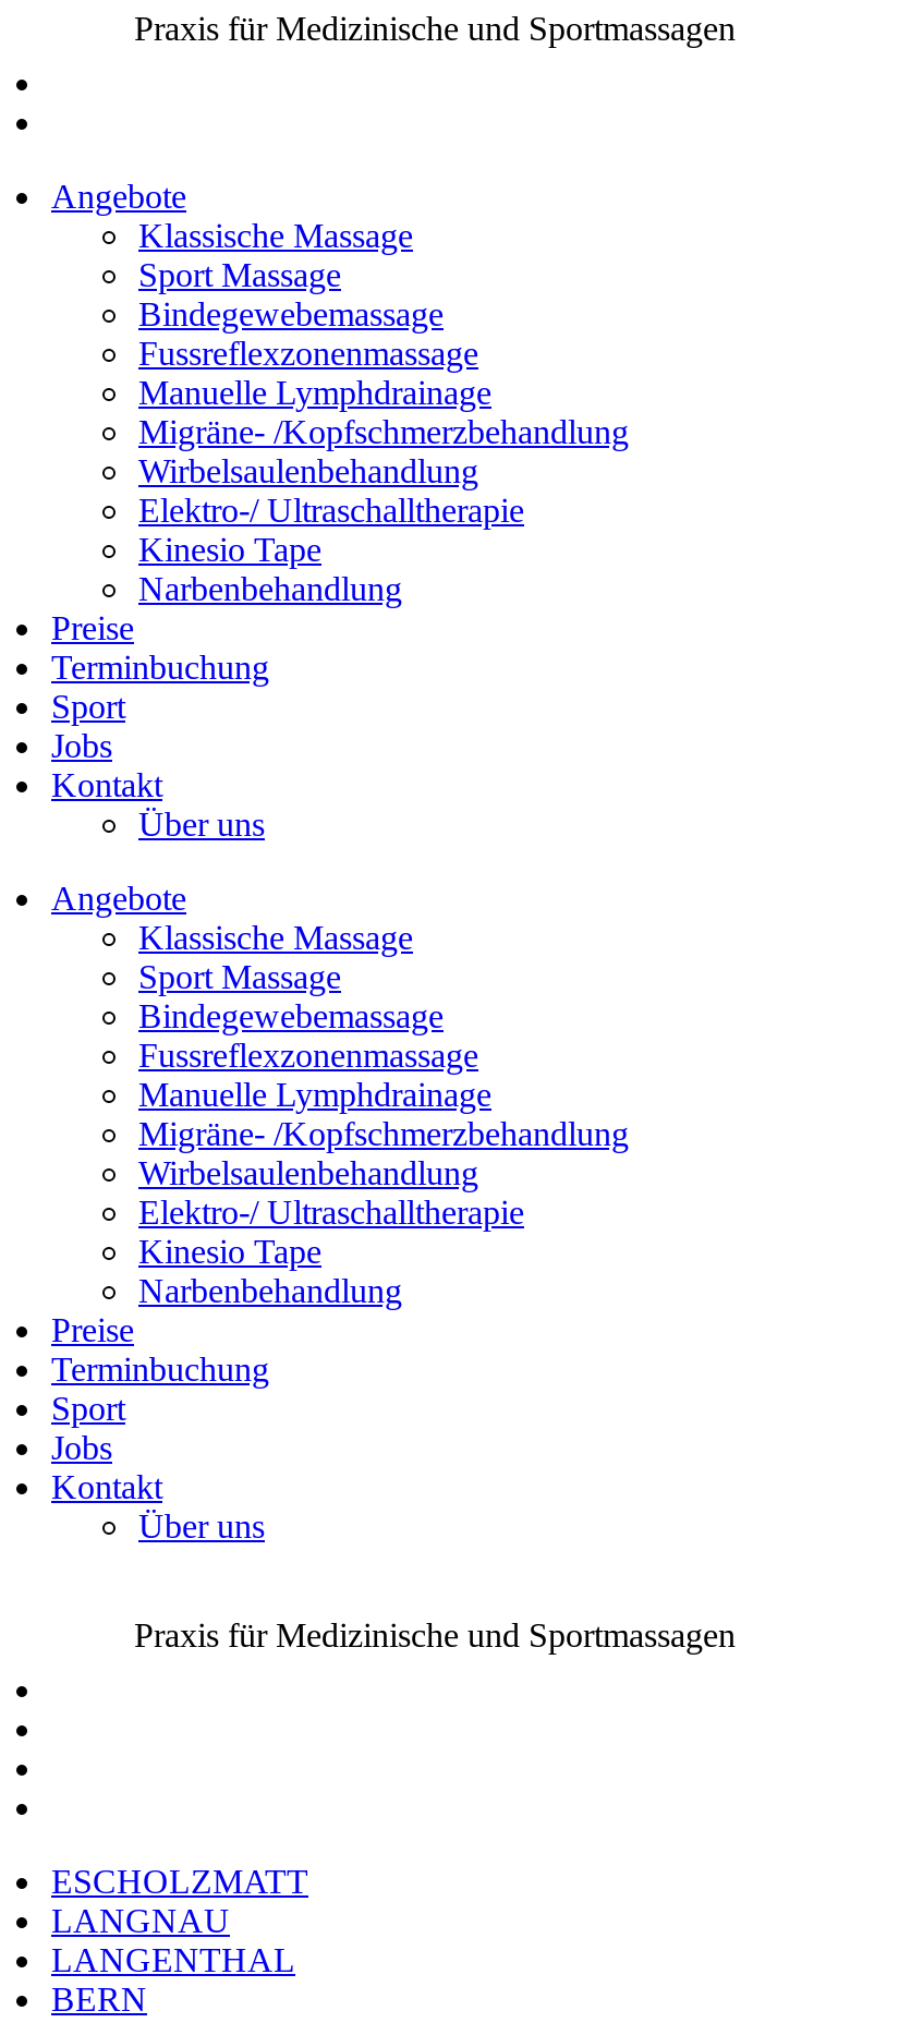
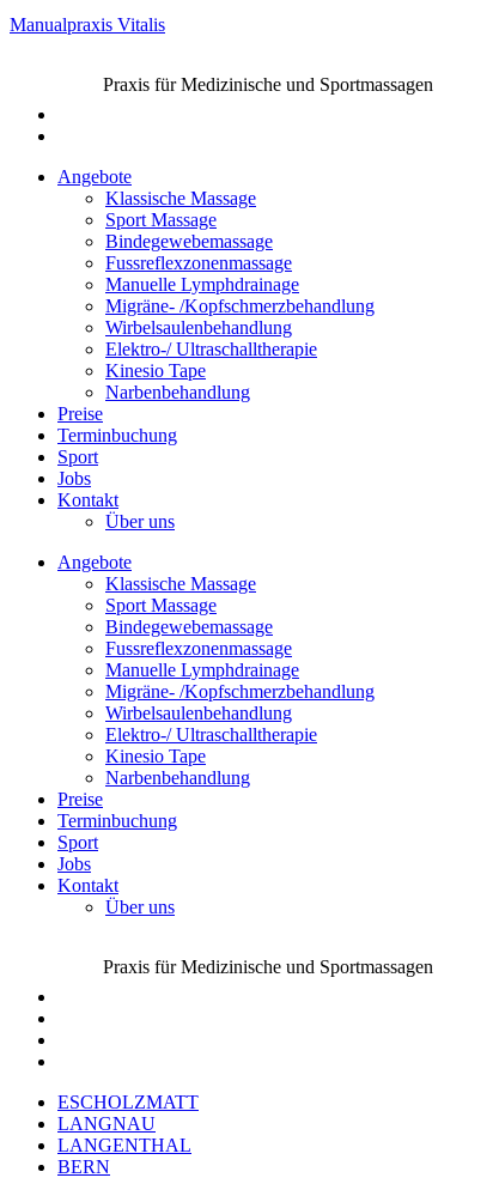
+ Manualpraxis Vitalis
